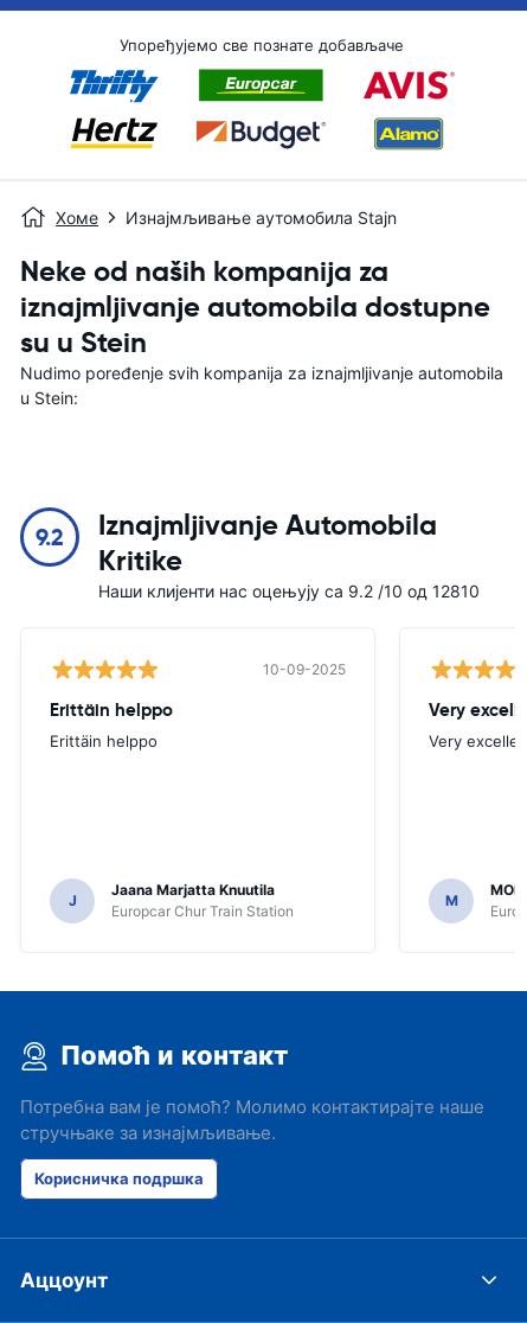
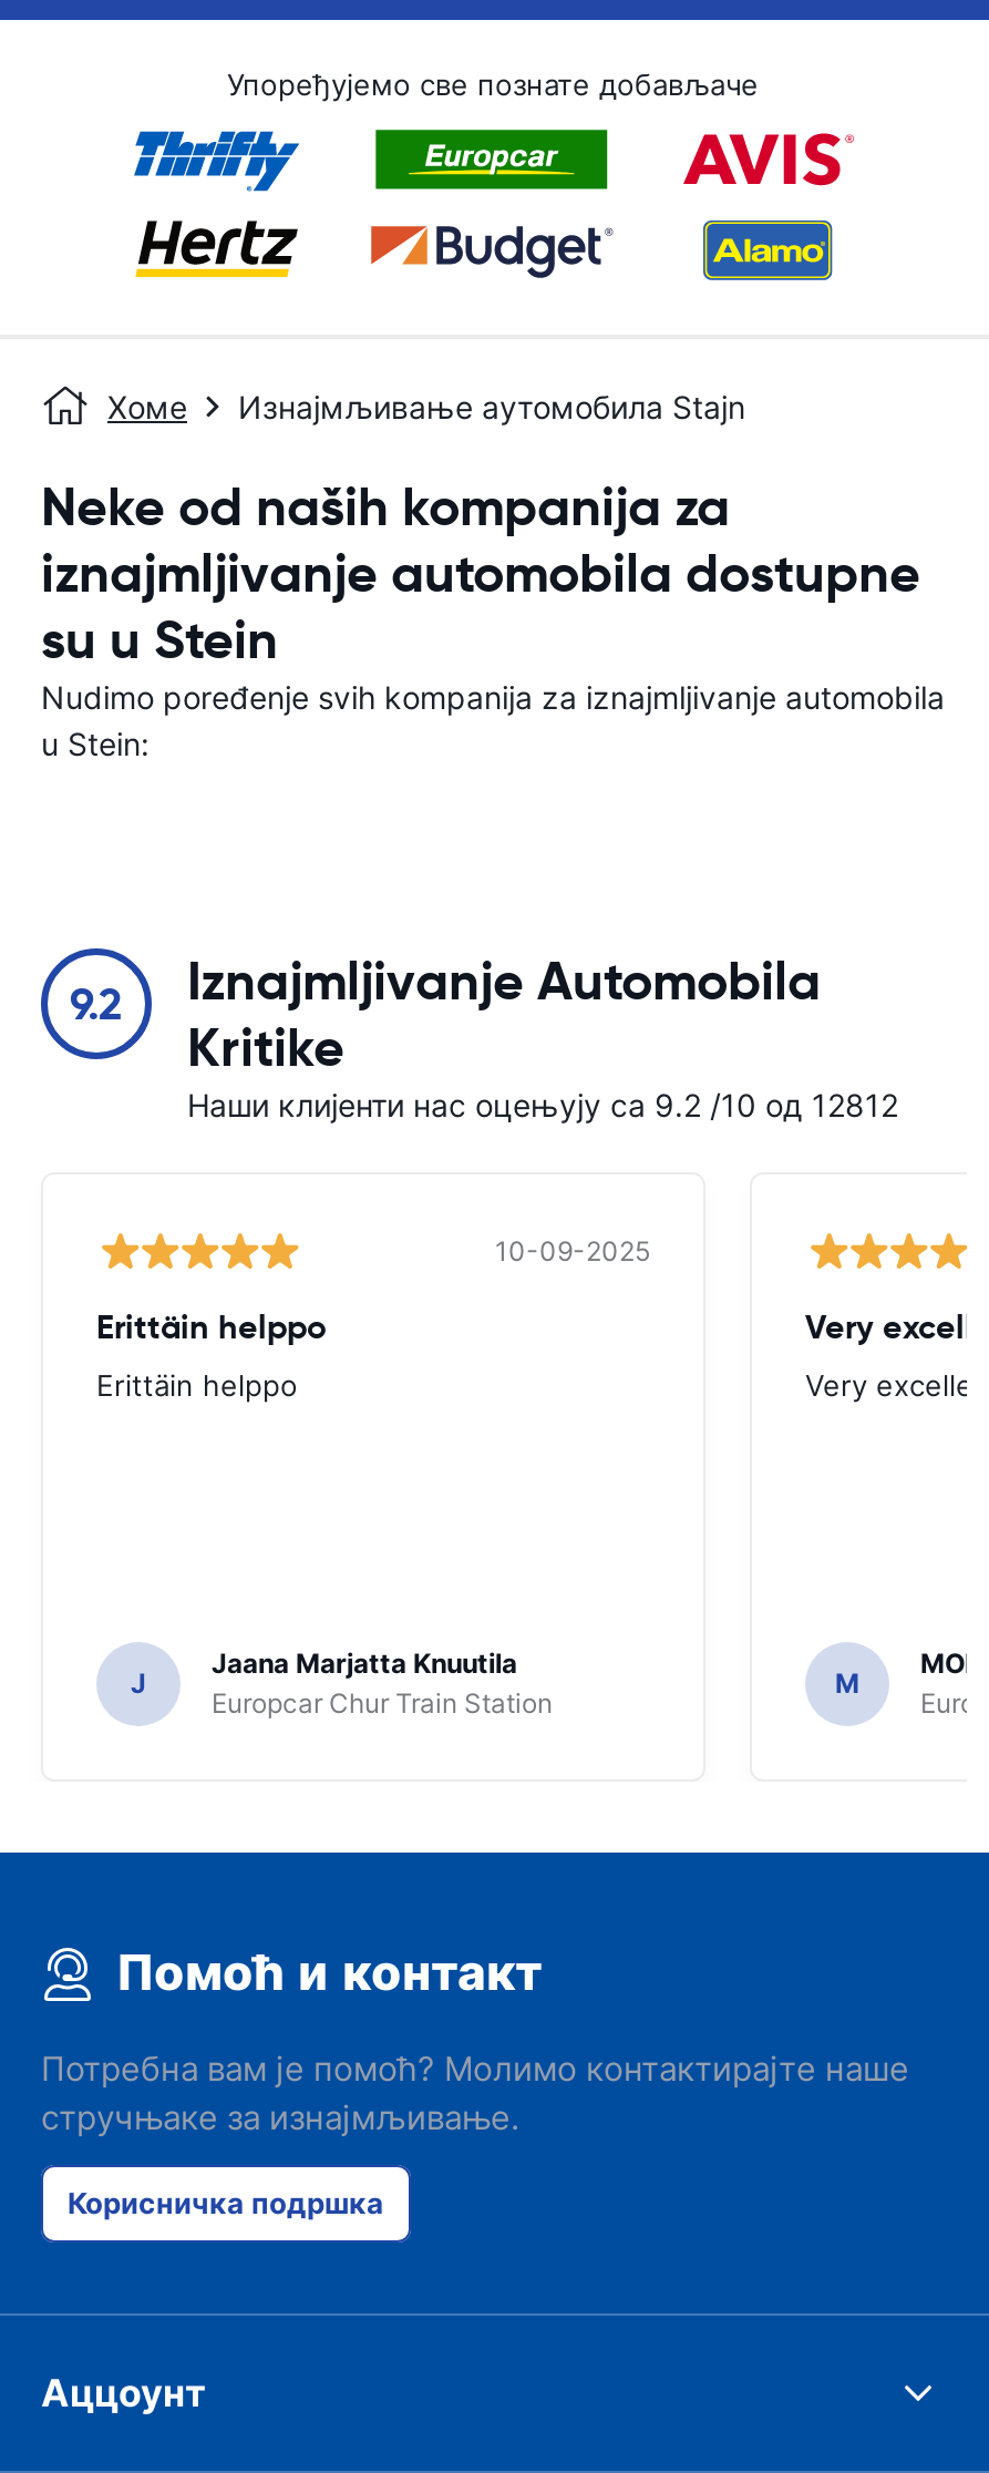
- Наши клијенти нас оцењују са 9.2 /10 од 12810
+ Наши клијенти нас оцењују са 9.2 /10 од 12812
